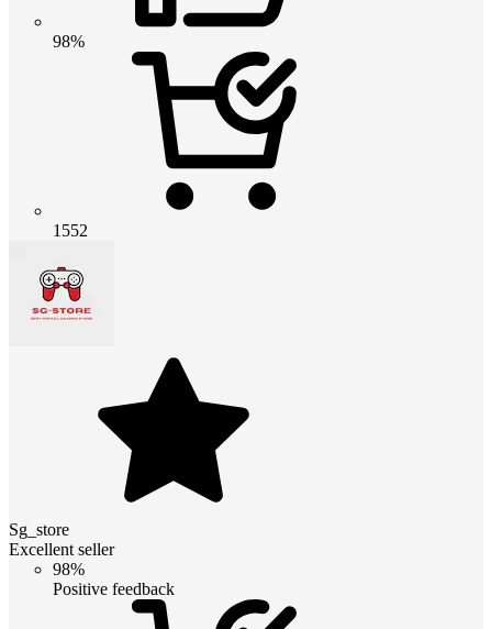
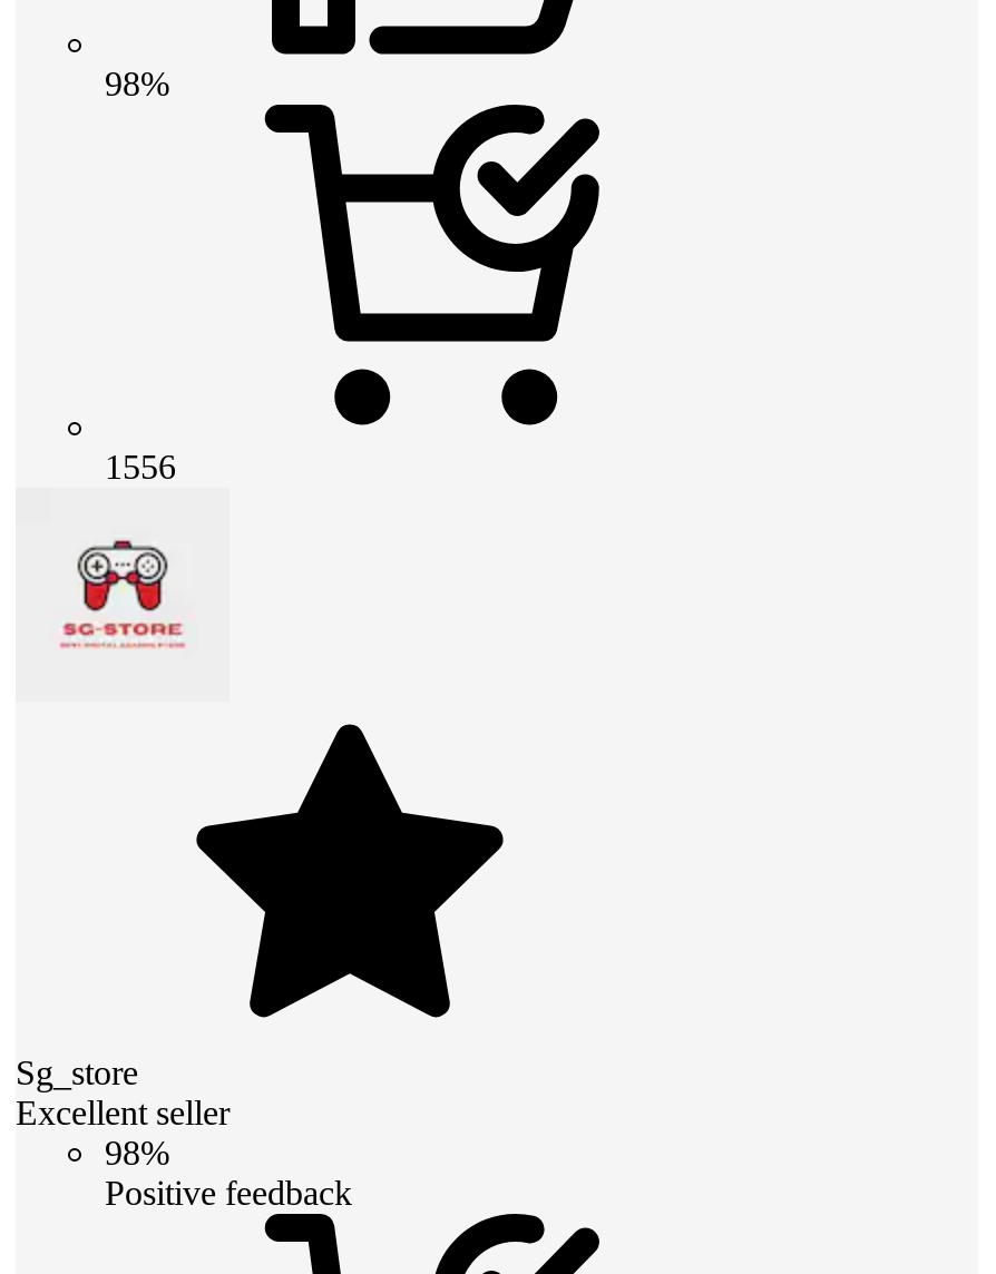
- 1552
+ 1556
